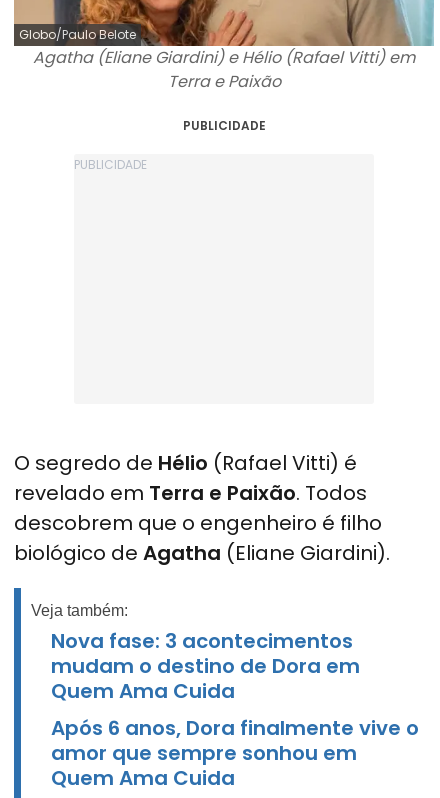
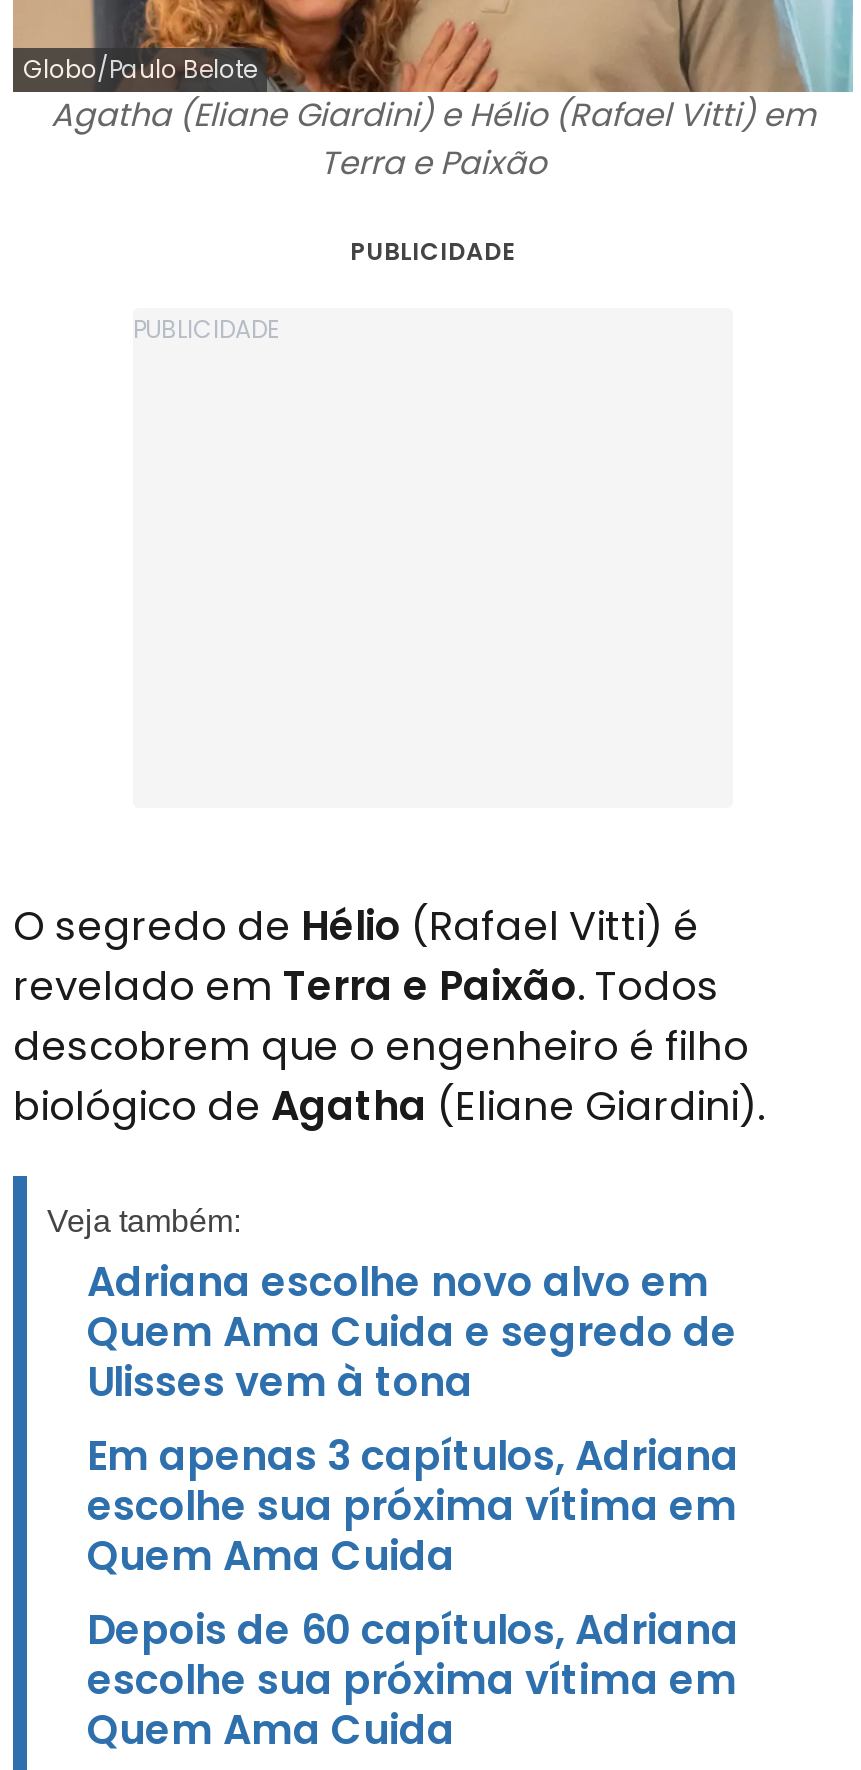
- Nova fase: 3 acontecimentos
- mudam o destino de Dora em
+ Adriana escolhe novo alvo em
+ Quem Ama Cuida e segredo de
+ Ulisses vem à tona
+ Em apenas 3 capítulos, Adriana
+ escolhe sua próxima vítima em

- Após 6 anos, Dora finalmente vive o
- amor que sempre sonhou em
+ Depois de 60 capítulos, Adriana
+ escolhe sua próxima vítima em
